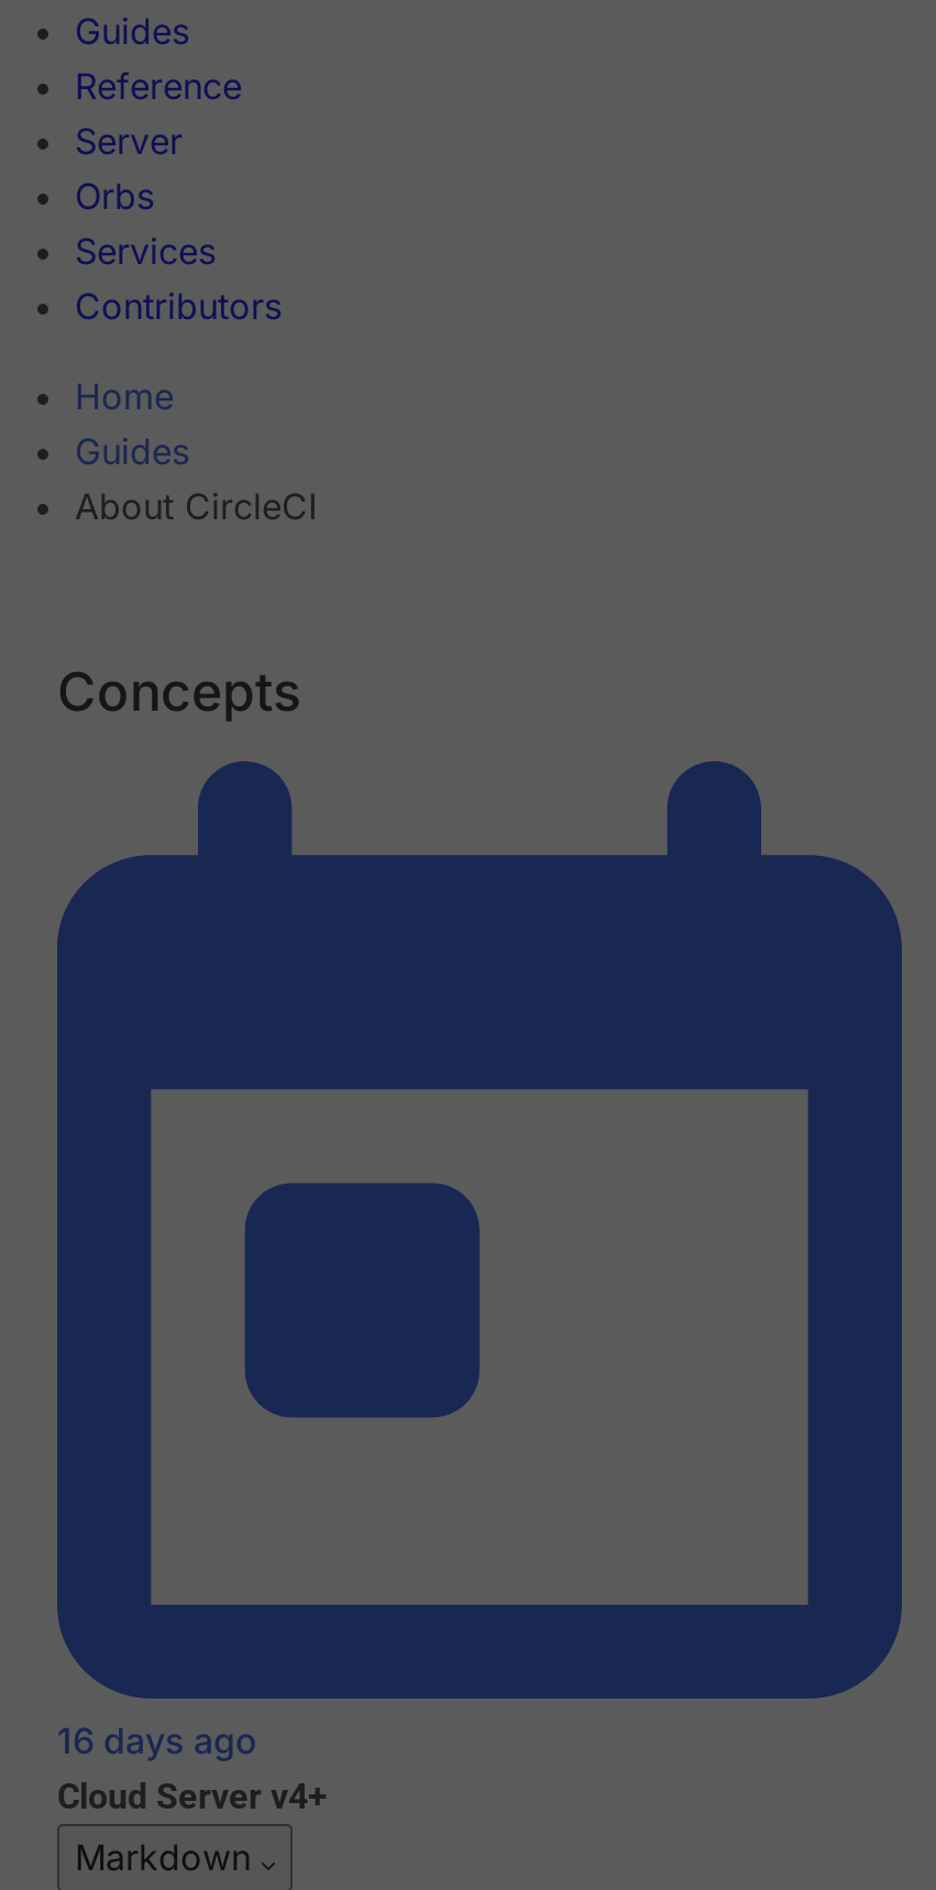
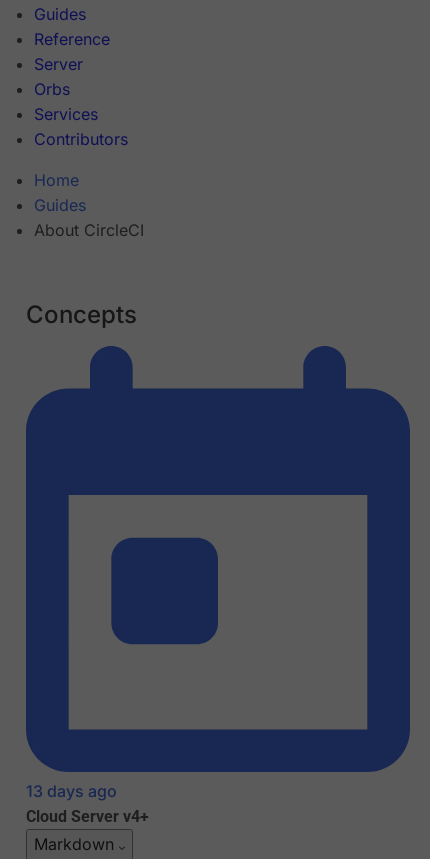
- 16 days ago
+ 13 days ago
